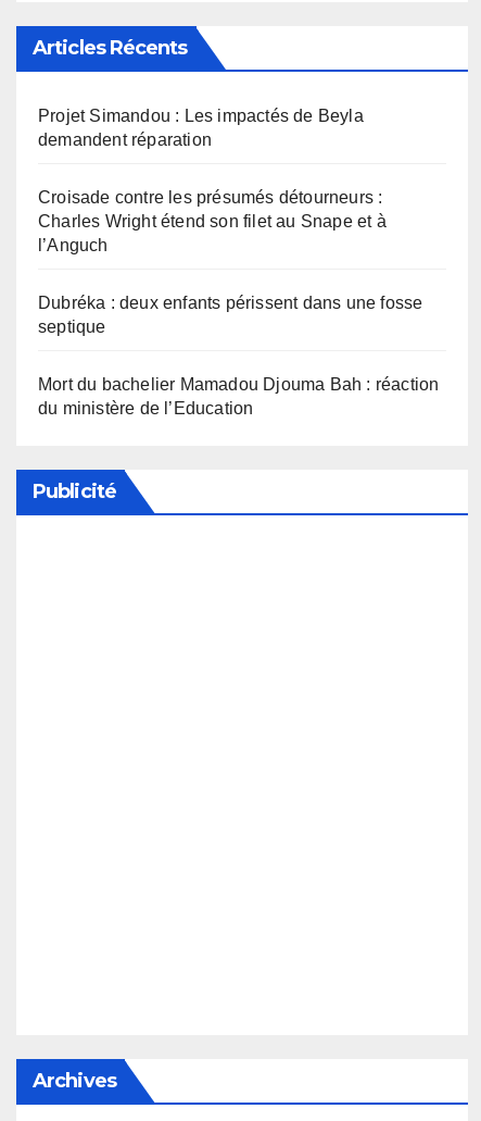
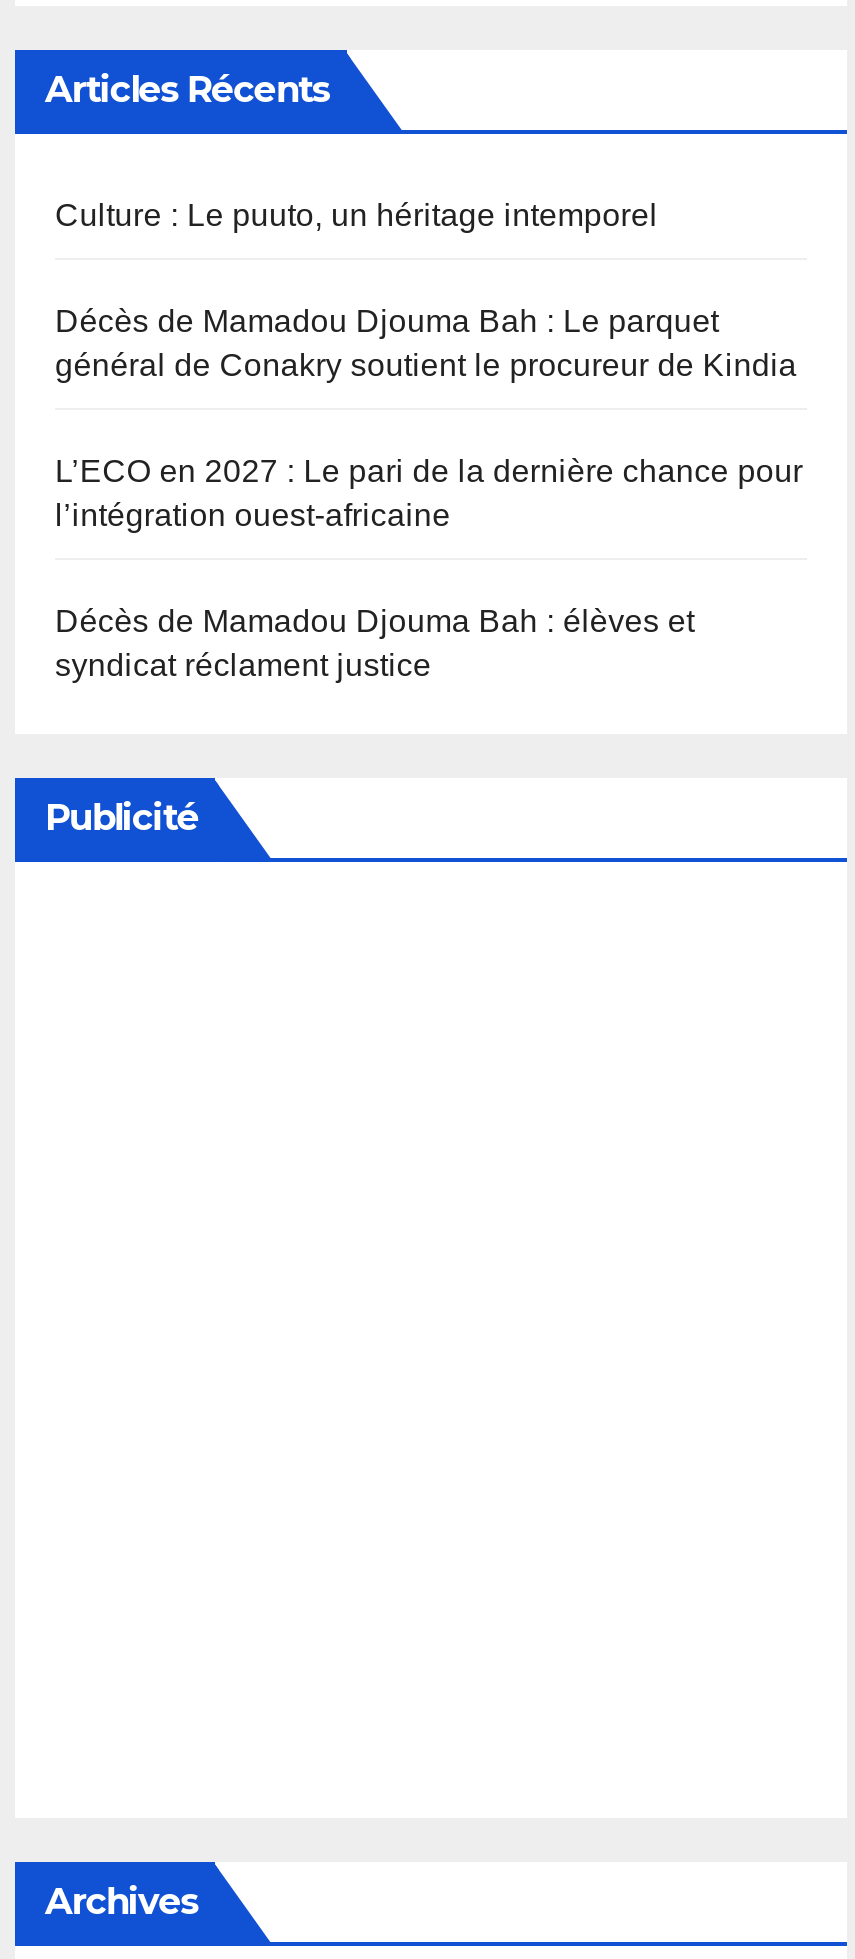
- Projet Simandou : Les impactés de Beyla
- demandent réparation
+ Culture : Le puuto, un héritage intemporel

- Croisade contre les présumés détourneurs :
- Charles Wright étend son filet au Snape et à
- l’Anguch
+ Décès de Mamadou Djouma Bah : Le parquet
+ général de Conakry soutient le procureur de Kindia

- Dubréka : deux enfants périssent dans une fosse
- septique
+ L’ECO en 2027 : Le pari de la dernière chance pour
+ l’intégration ouest-africaine

- Mort du bachelier Mamadou Djouma Bah : réaction
- du ministère de l’Education
+ Décès de Mamadou Djouma Bah : élèves et
+ syndicat réclament justice
